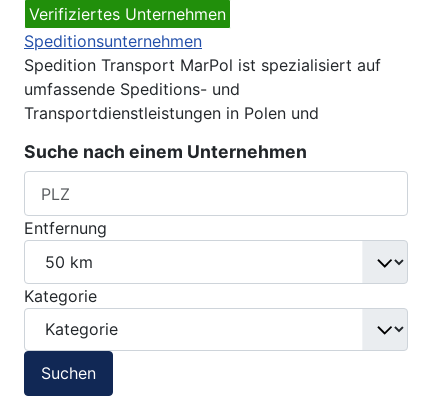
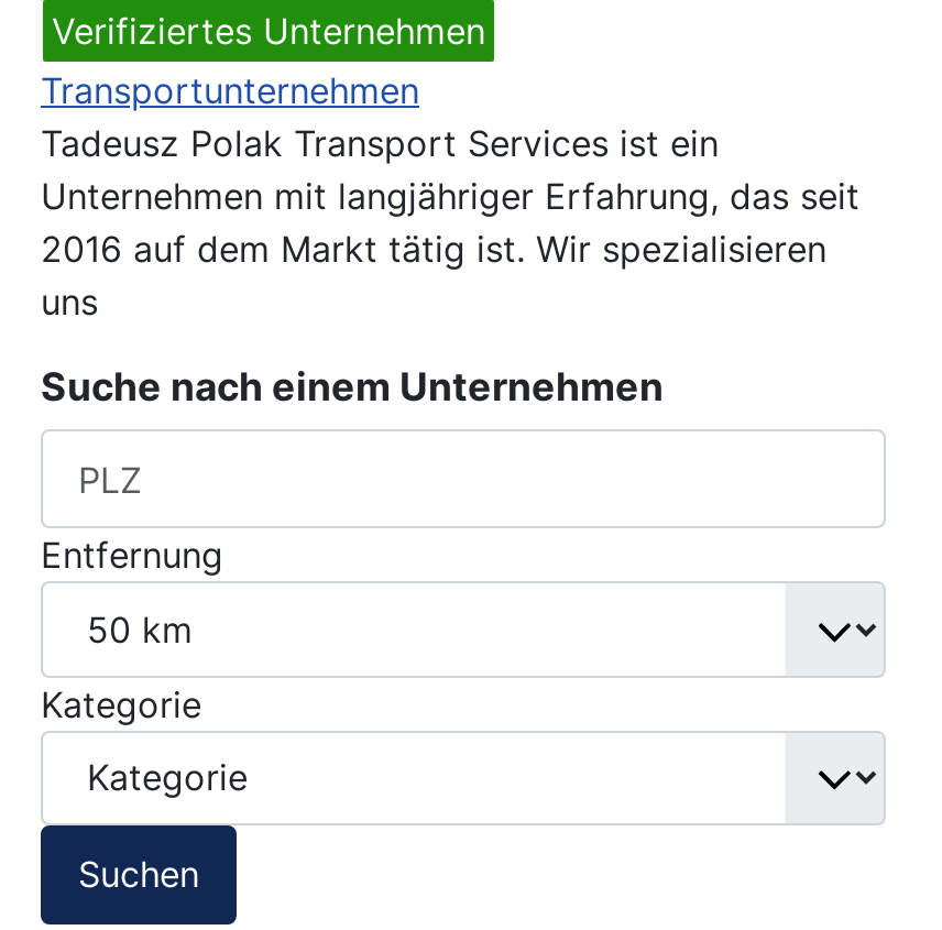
- Speditionsunternehmen
- Spedition Transport MarPol ist spezialisiert auf
- umfassende Speditions- und
- Transportdienstleistungen in Polen und
+ Transportunternehmen
+ Tadeusz Polak Transport Services ist ein
+ Unternehmen mit langjähriger Erfahrung, das seit
+ 2016 auf dem Markt tätig ist. Wir spezialisieren
+ uns
